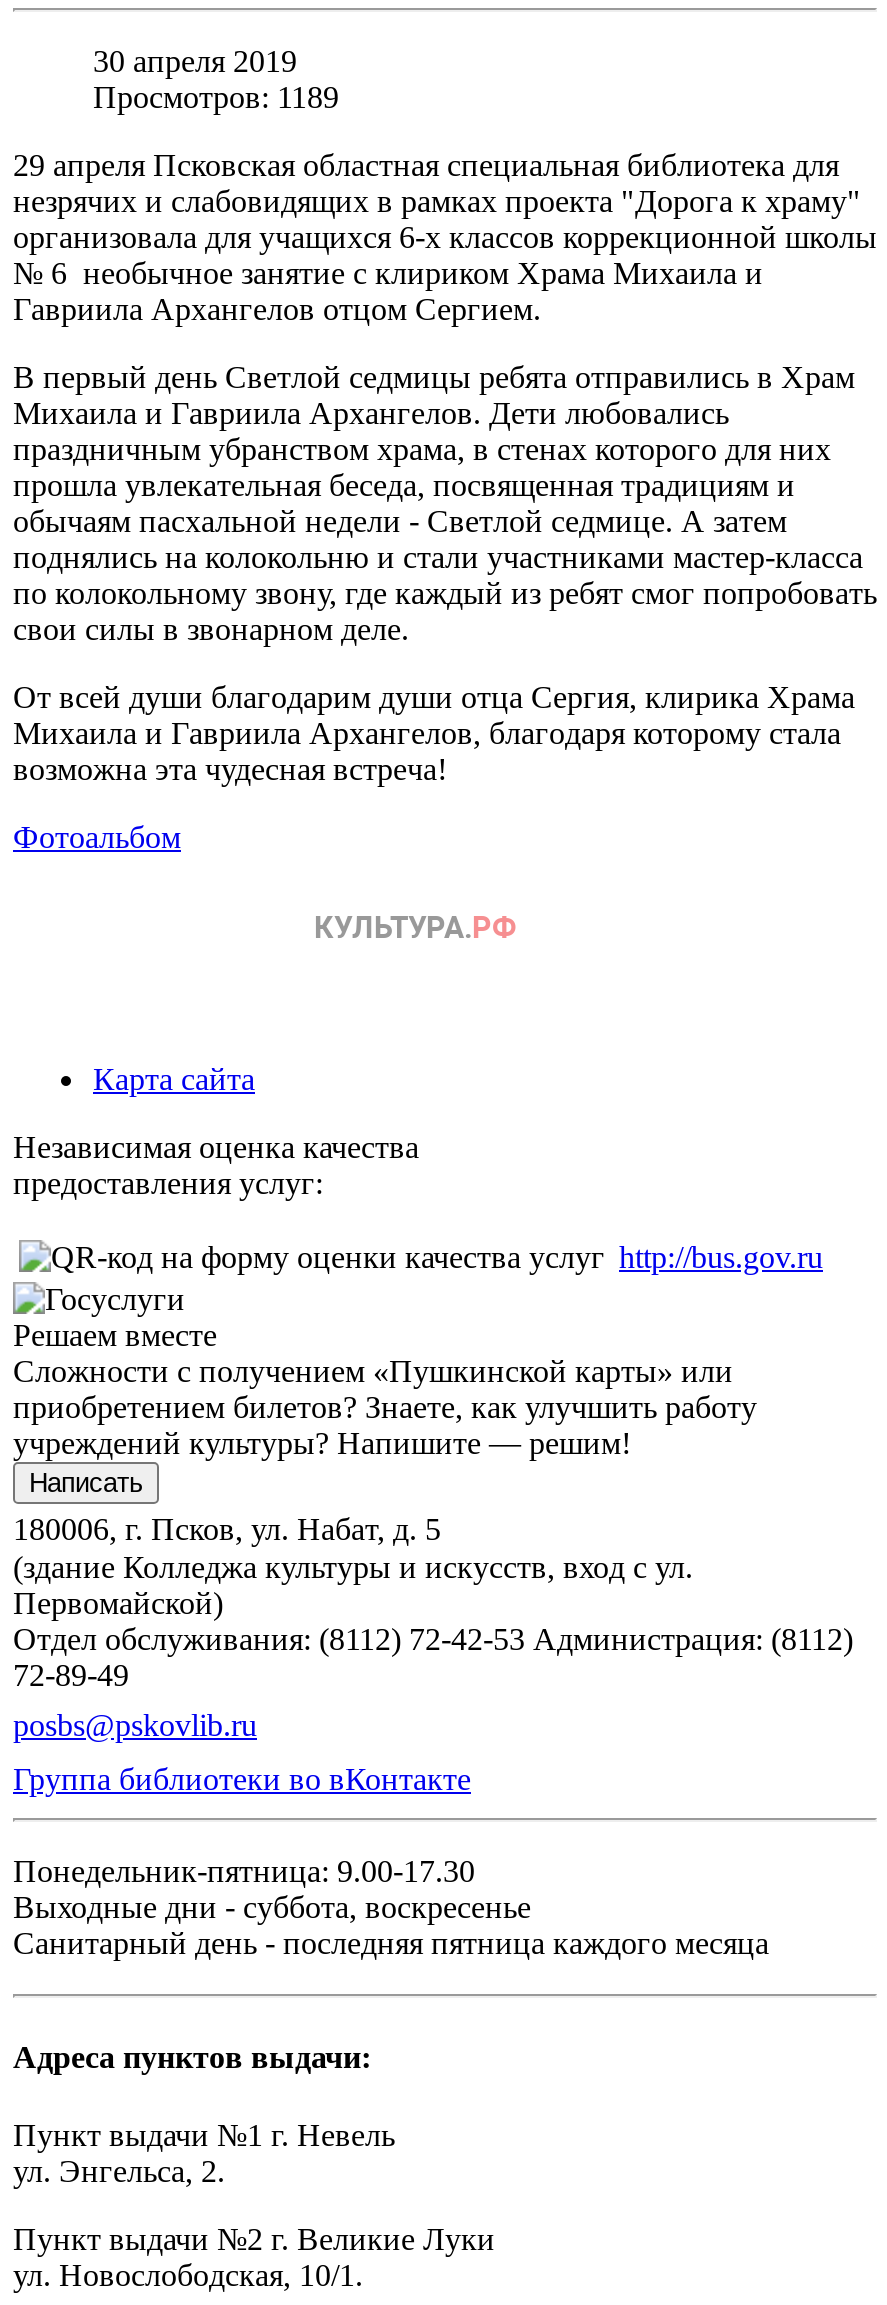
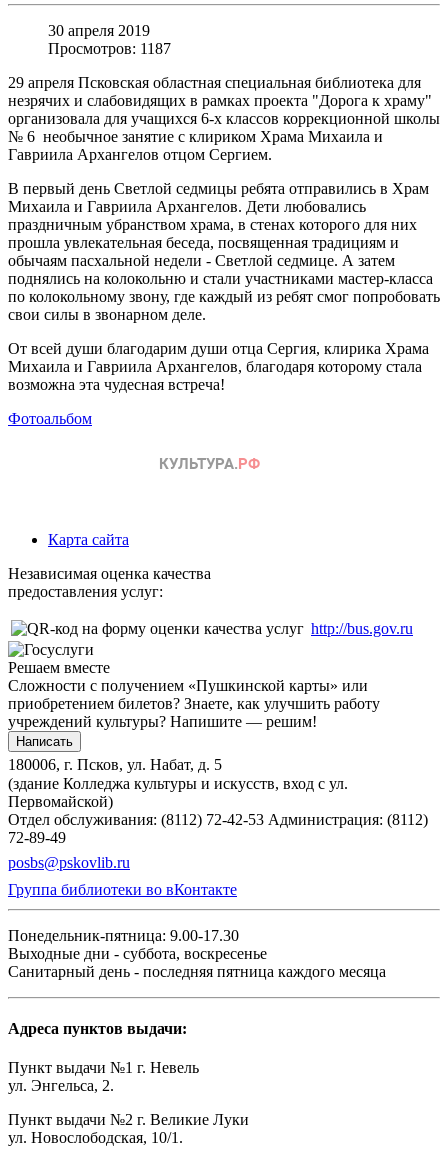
- Просмотров: 1189
+ Просмотров: 1187
